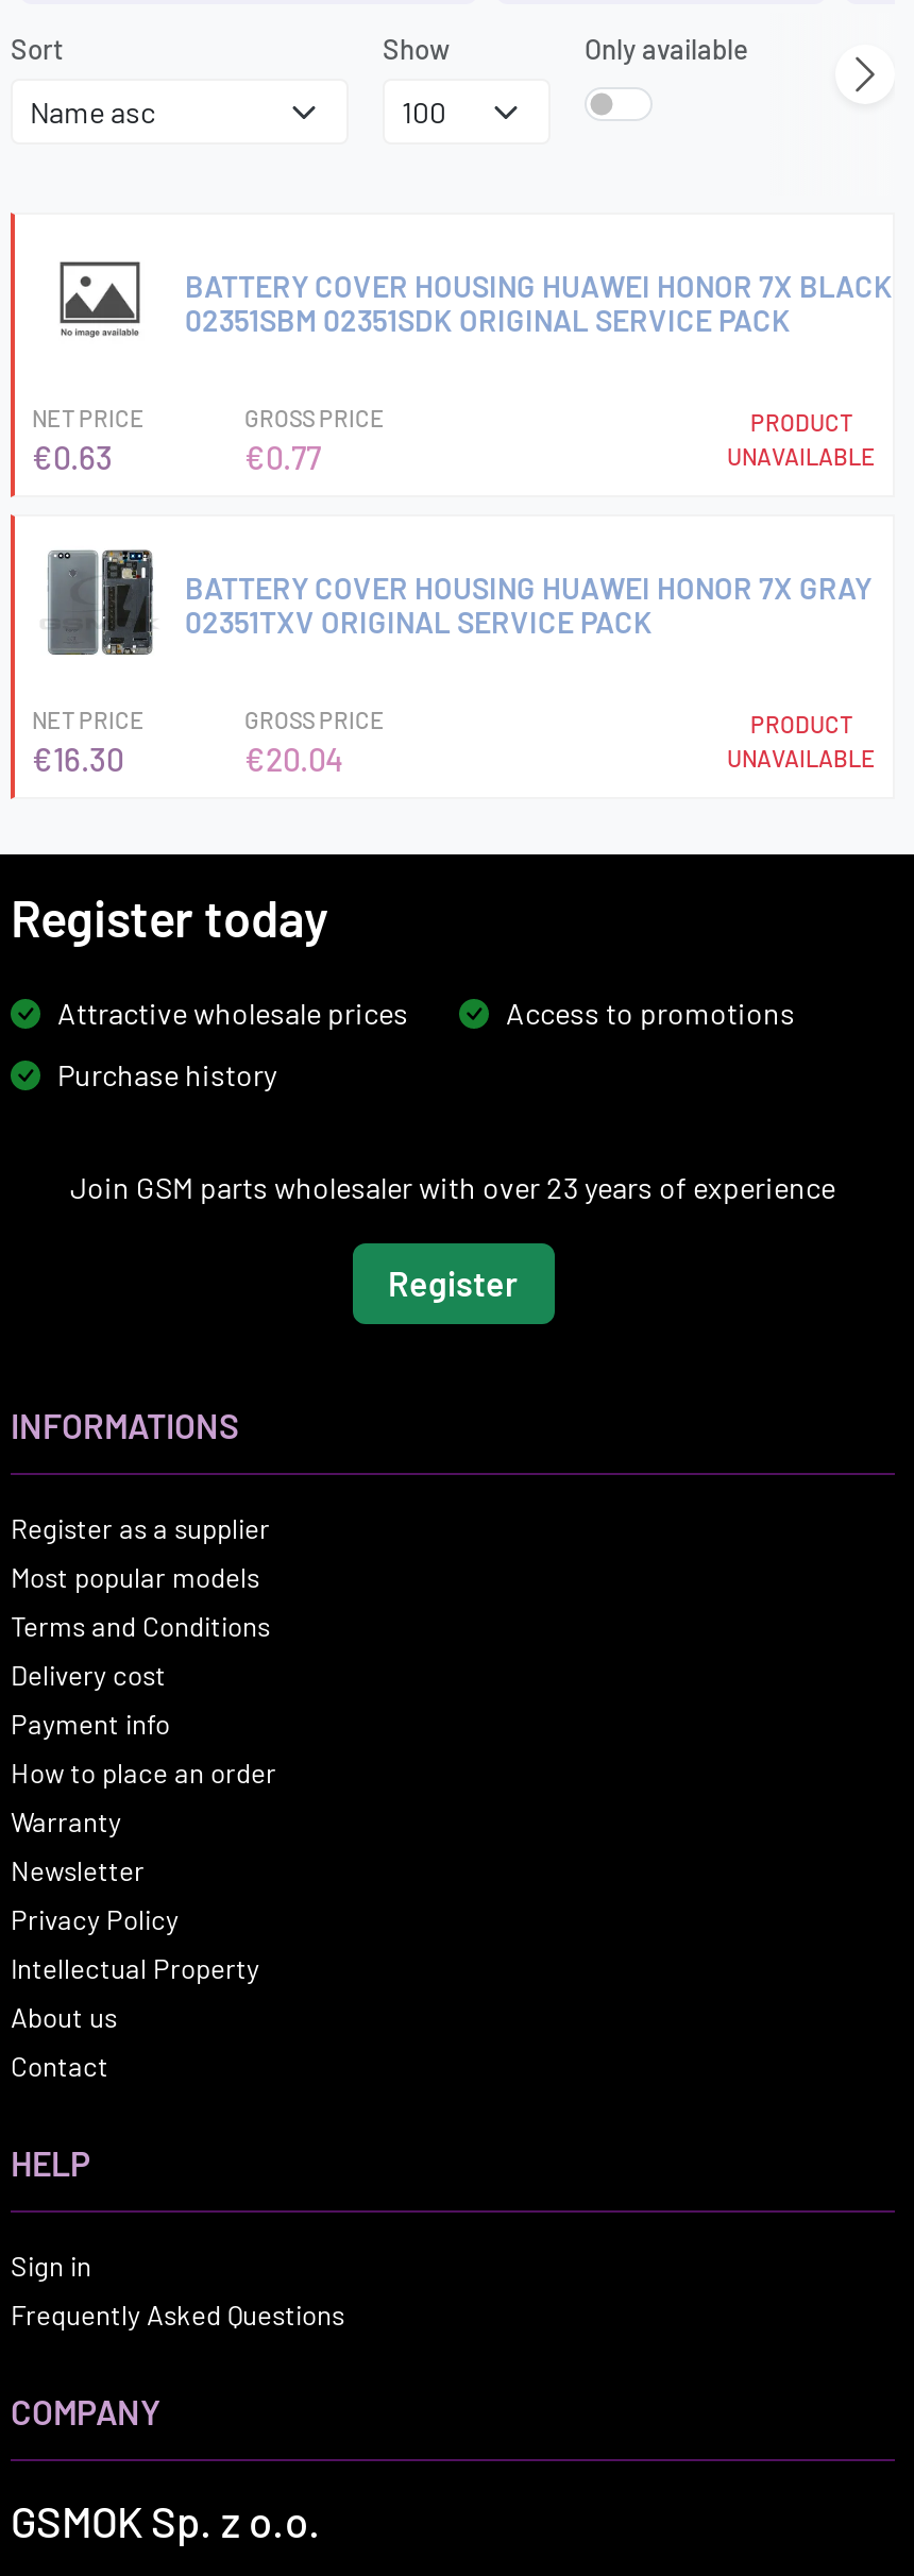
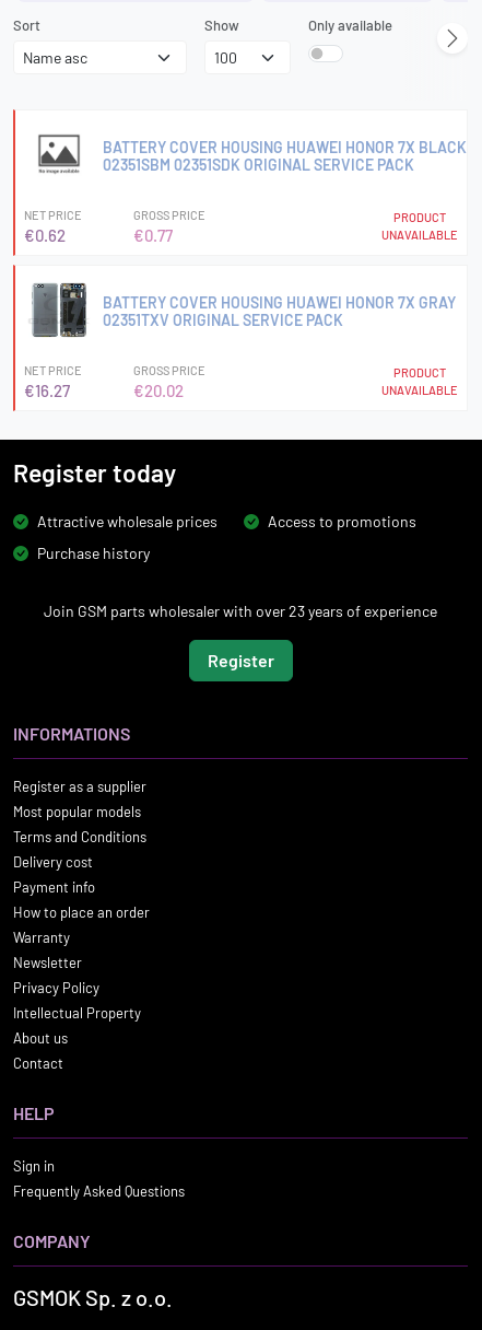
- €0.63
+ €0.62

- €16.30
+ €16.27

- €20.04
+ €20.02
